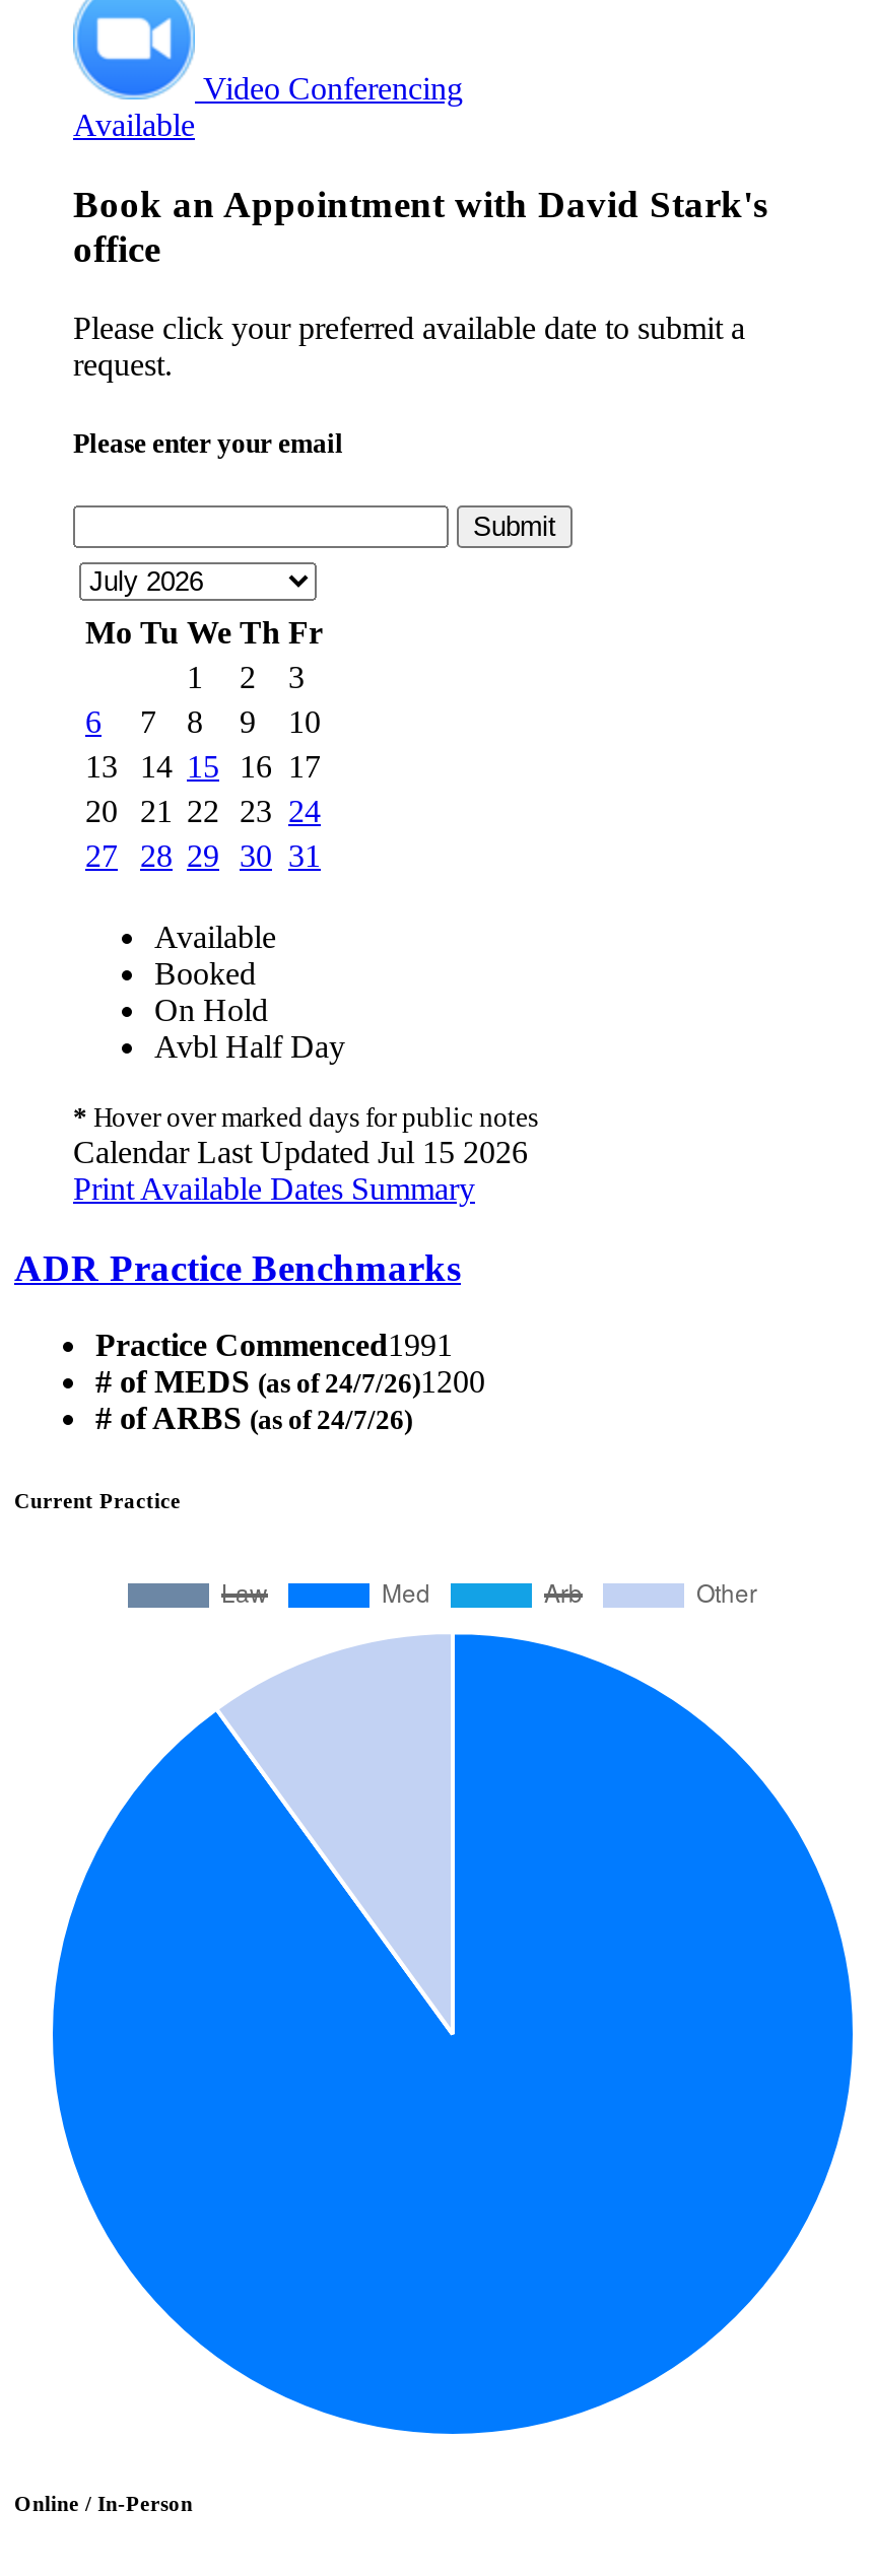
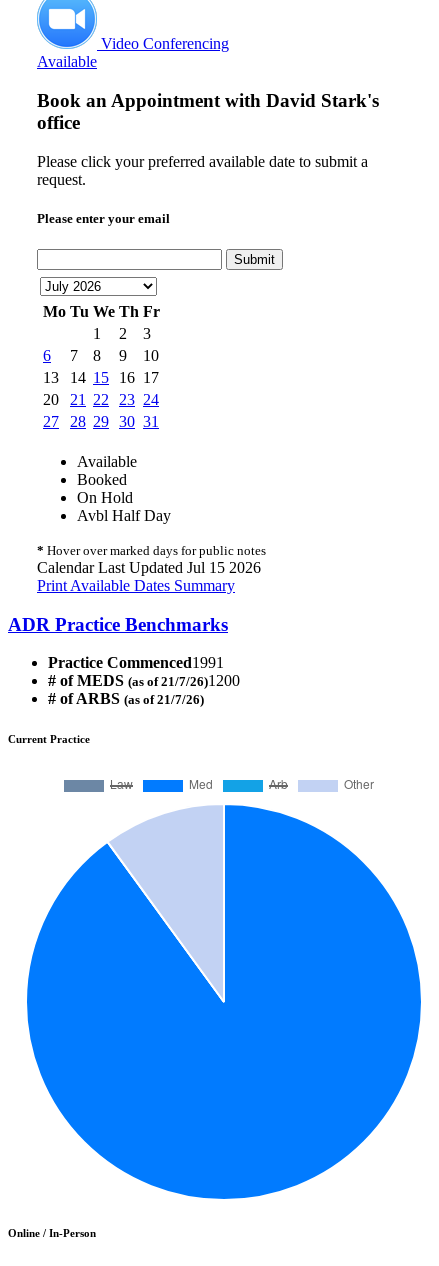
- # of MEDS (as of 24/7/26)1200
+ # of MEDS (as of 21/7/26)1200

- # of ARBS (as of 24/7/26)
+ # of ARBS (as of 21/7/26)
